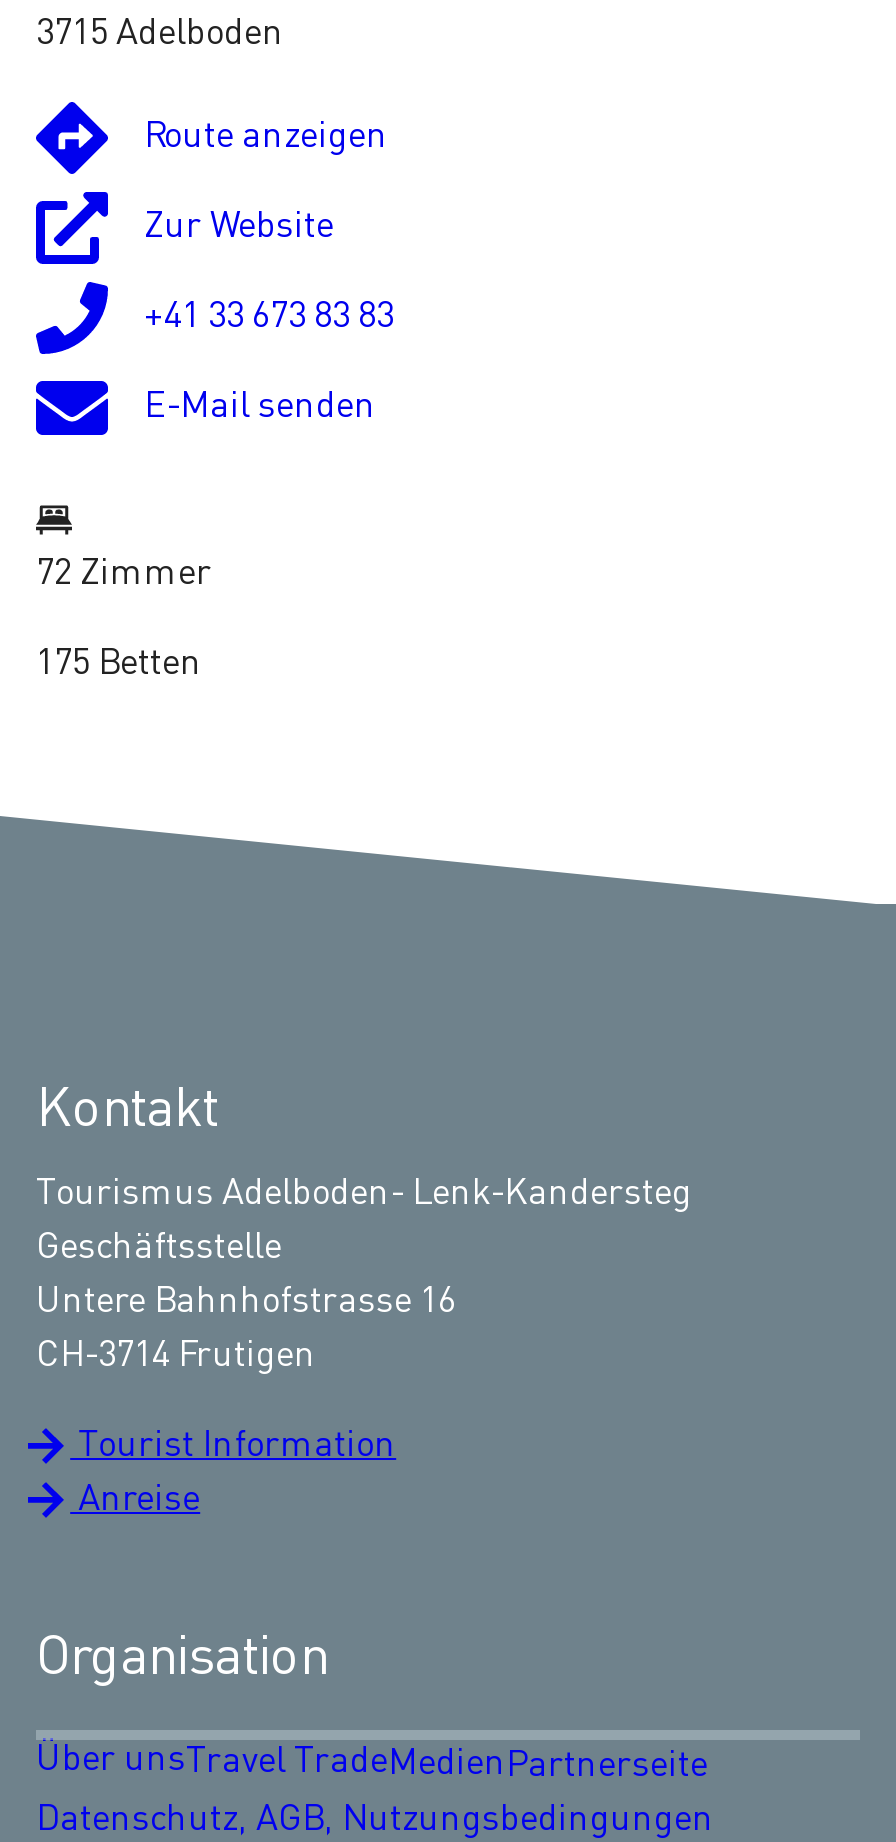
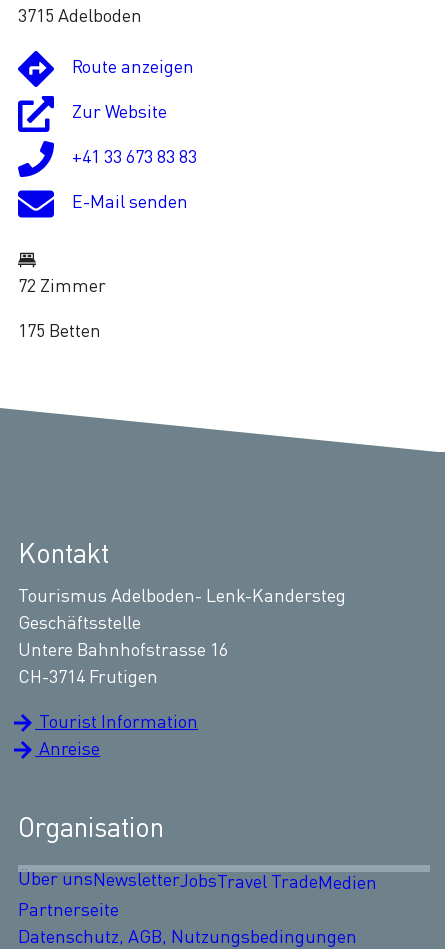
- Über unsTravel TradeMedien Partnerseite
+ Über unsNewsletterJobsTravel TradeMedien
+ Partnerseite
